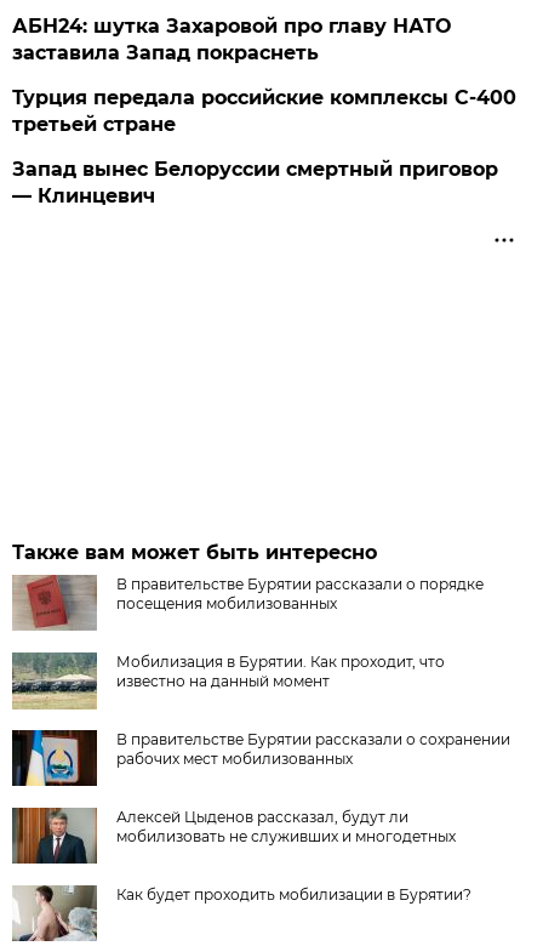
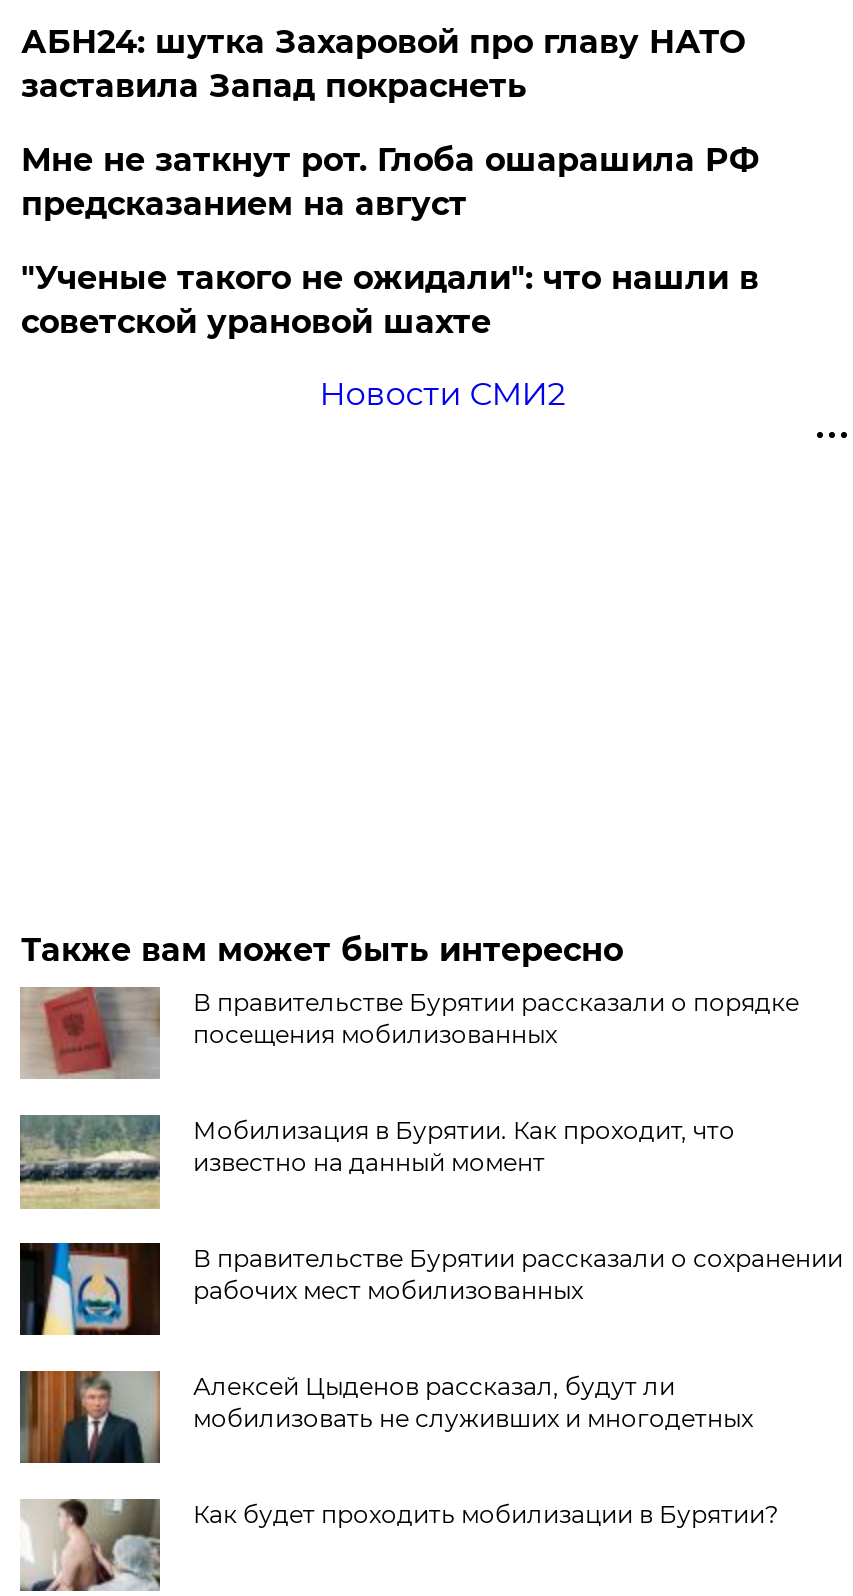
- Турция передала российские комплексы С-400
- третьей стране
- Запад вынес Белоруссии смертный приговор
- — Клинцевич
+ Мне не заткнут рот. Глоба ошарашила РФ
+ предсказанием на август
+ "Ученые такого не ожидали": что нашли в
+ советской урановой шахте
+ Новости СМИ2
